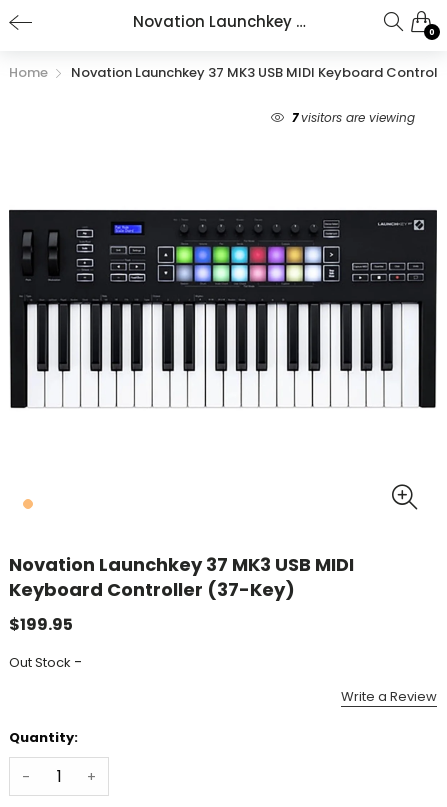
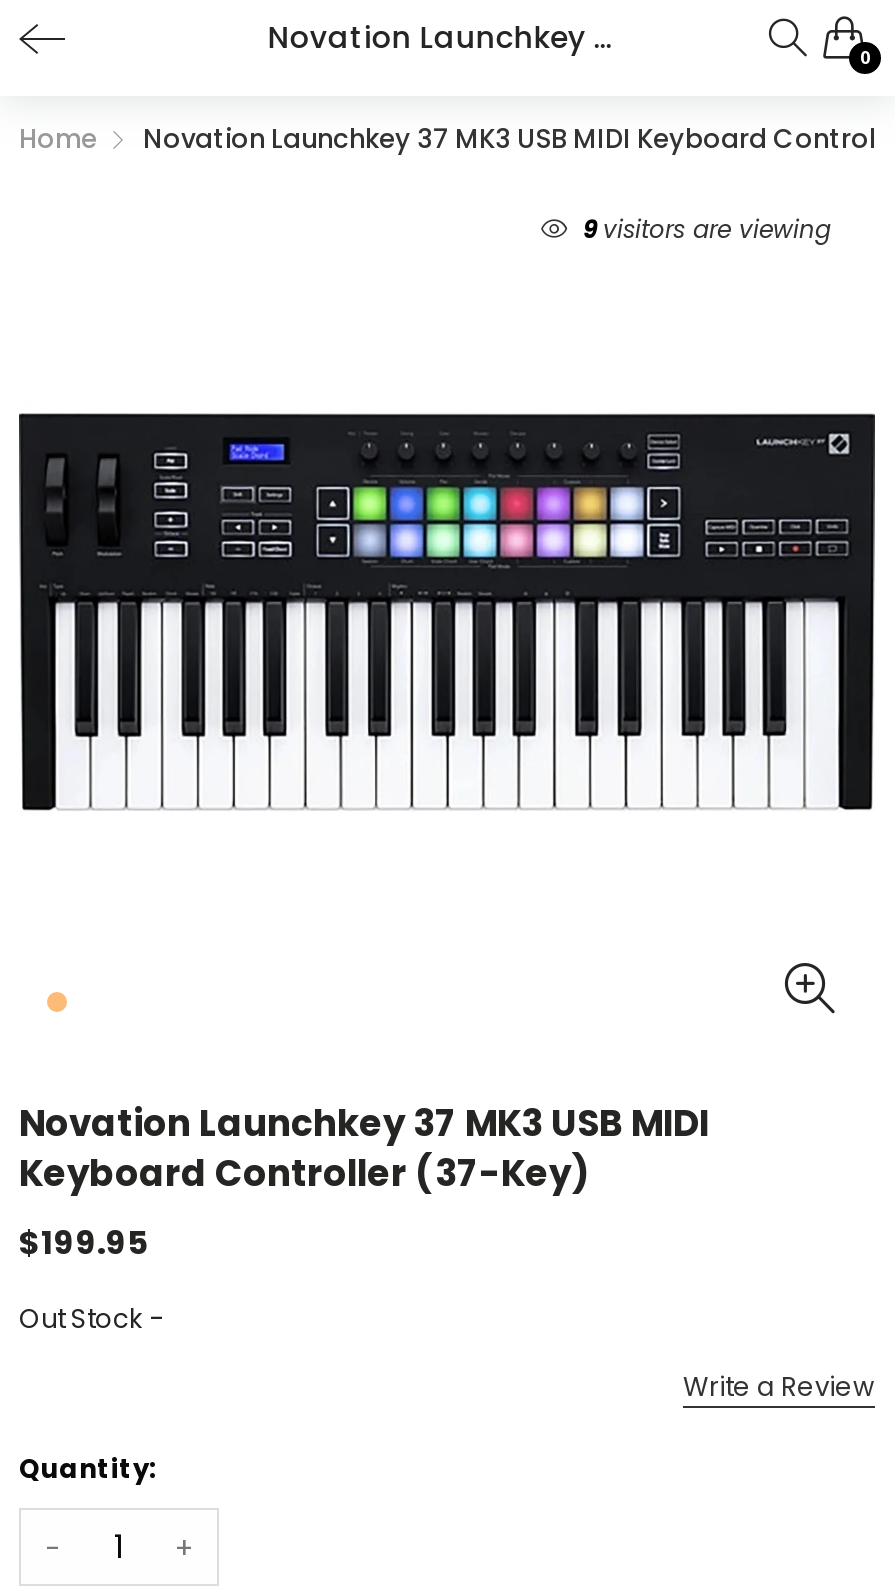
- 7 visitors are viewing
+ 9 visitors are viewing
